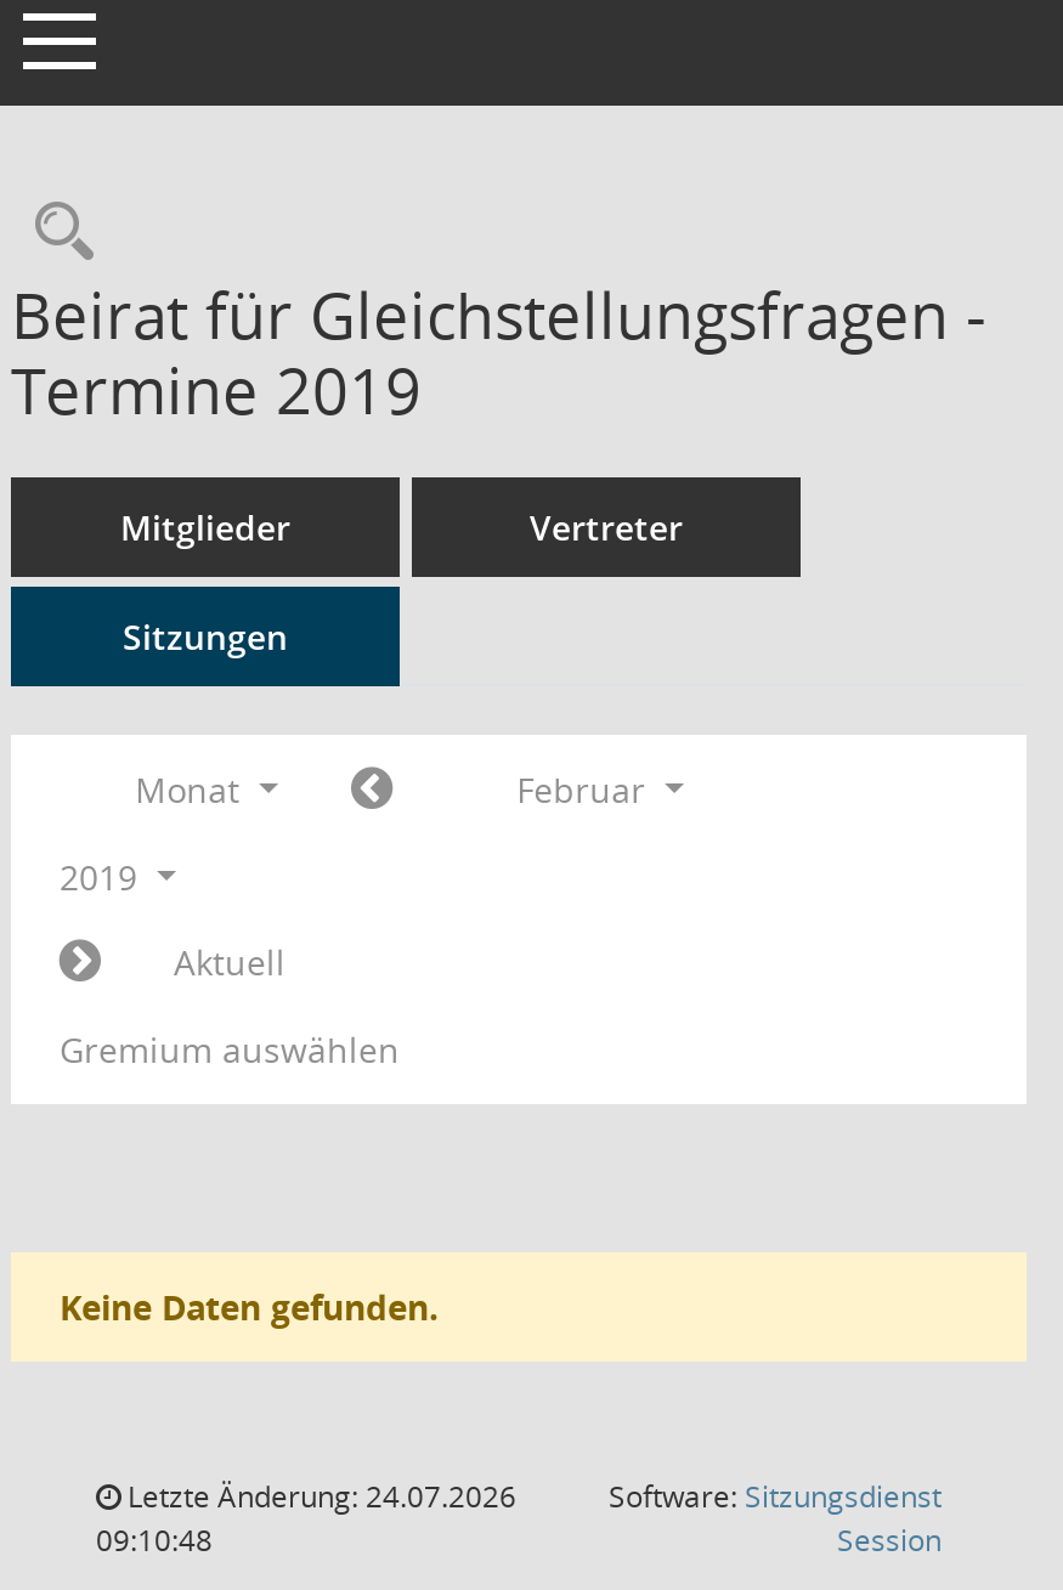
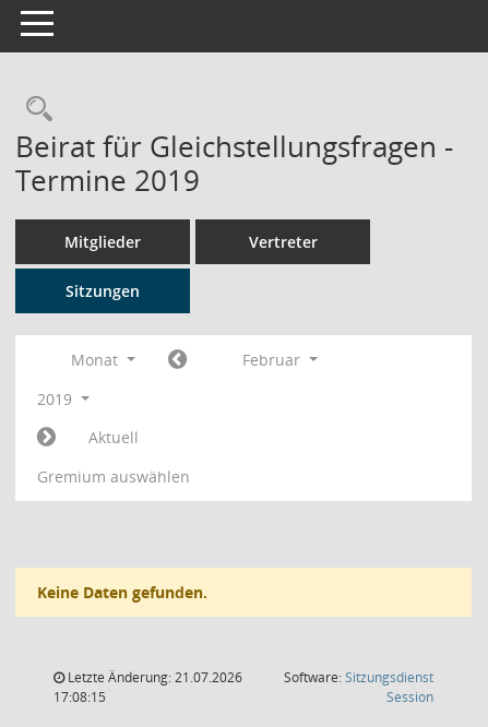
- Letzte Änderung: 24.07.2026
+ Letzte Änderung: 21.07.2026

- 09:10:48
+ 17:08:15
